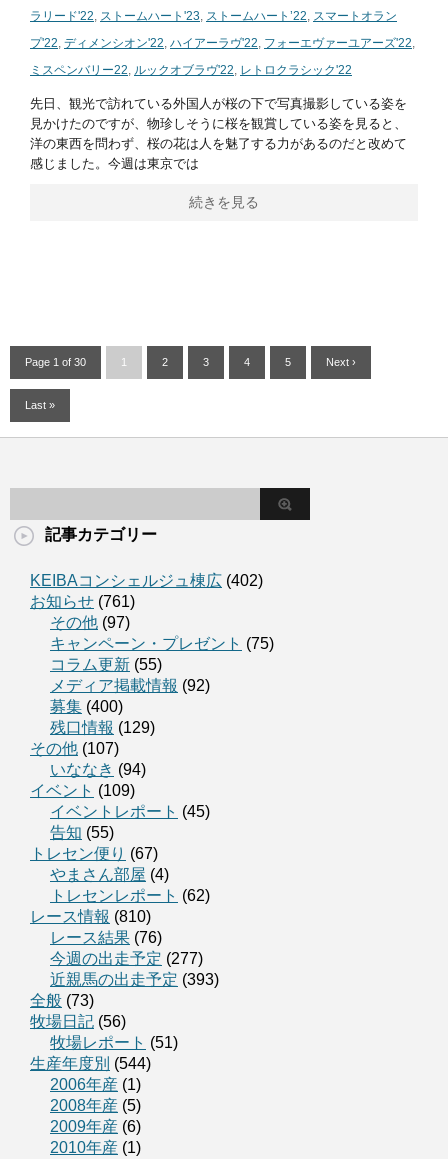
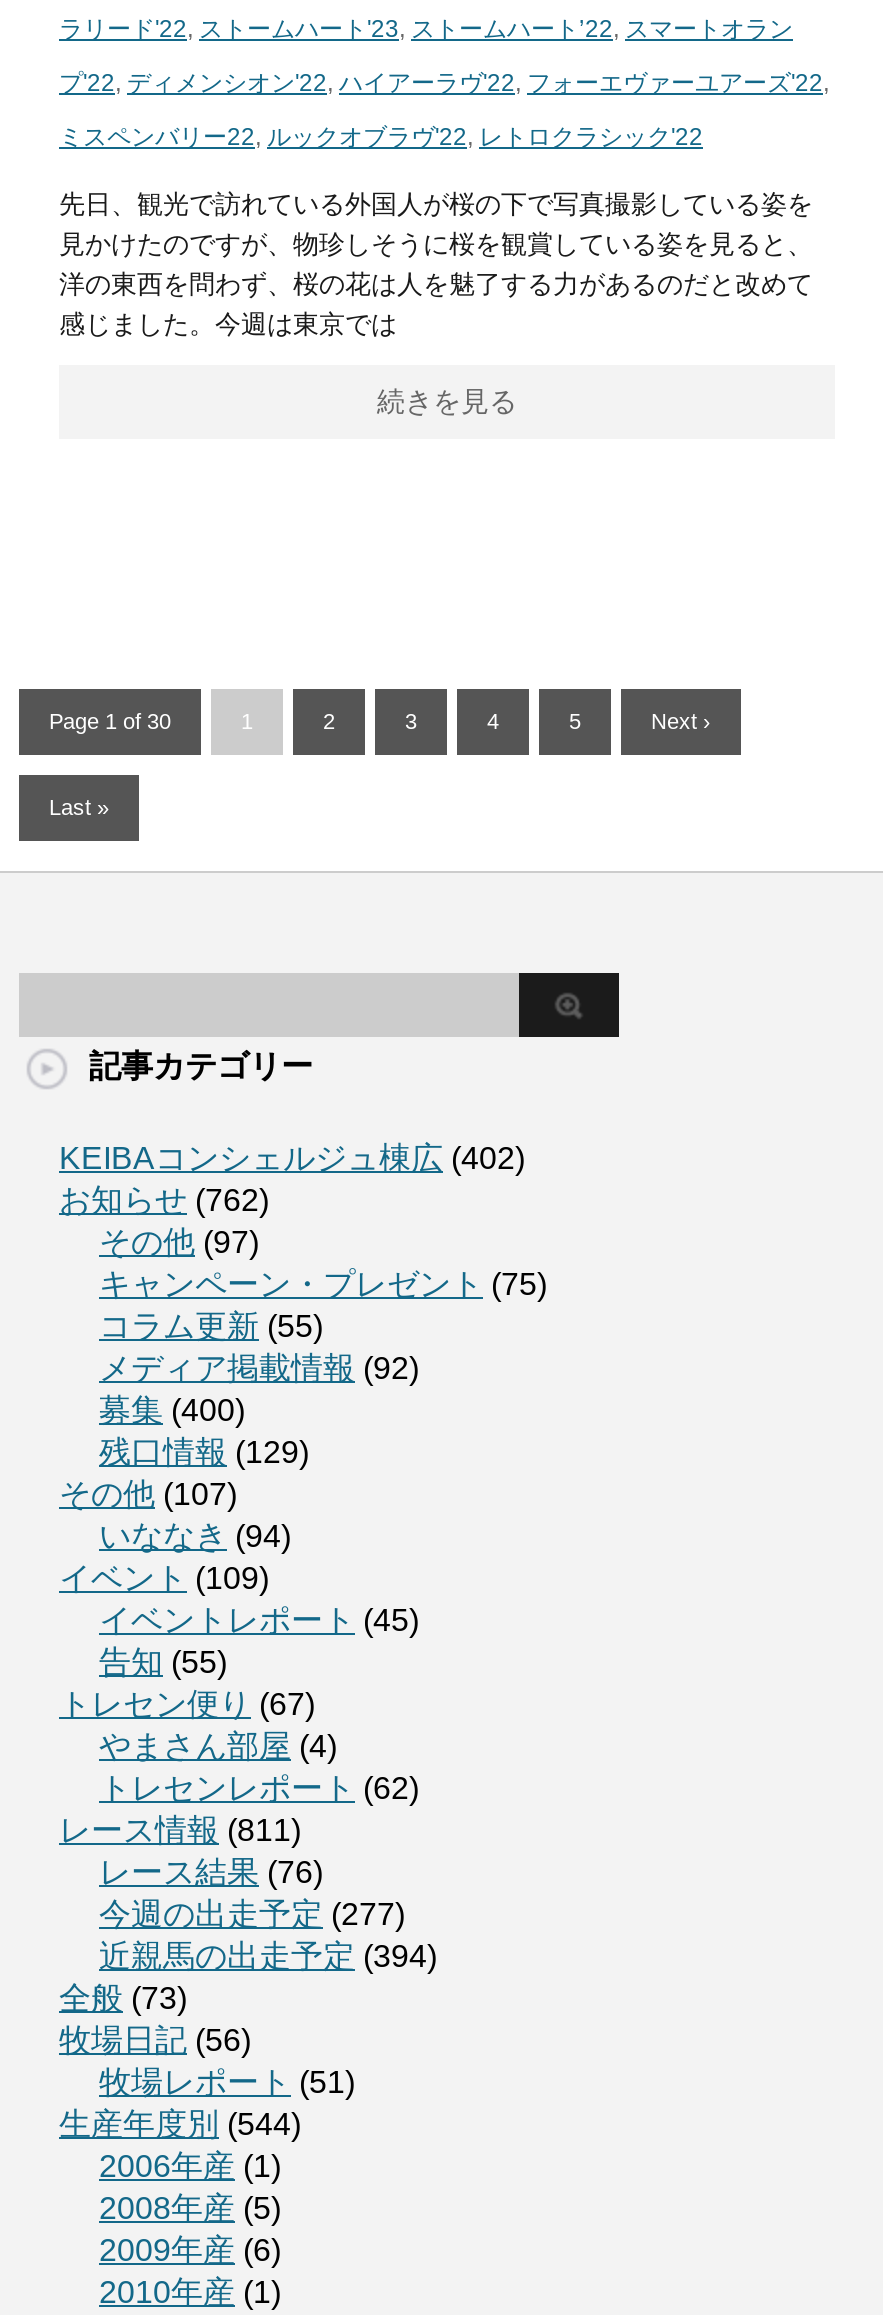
- お知らせ(761)
+ お知らせ(762)

- レース情報(810)
+ レース情報(811)

- 近親馬の出走予定(393)
+ 近親馬の出走予定(394)
